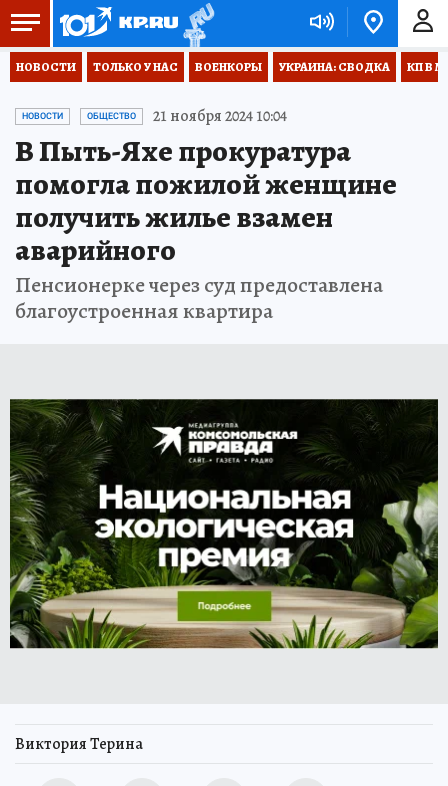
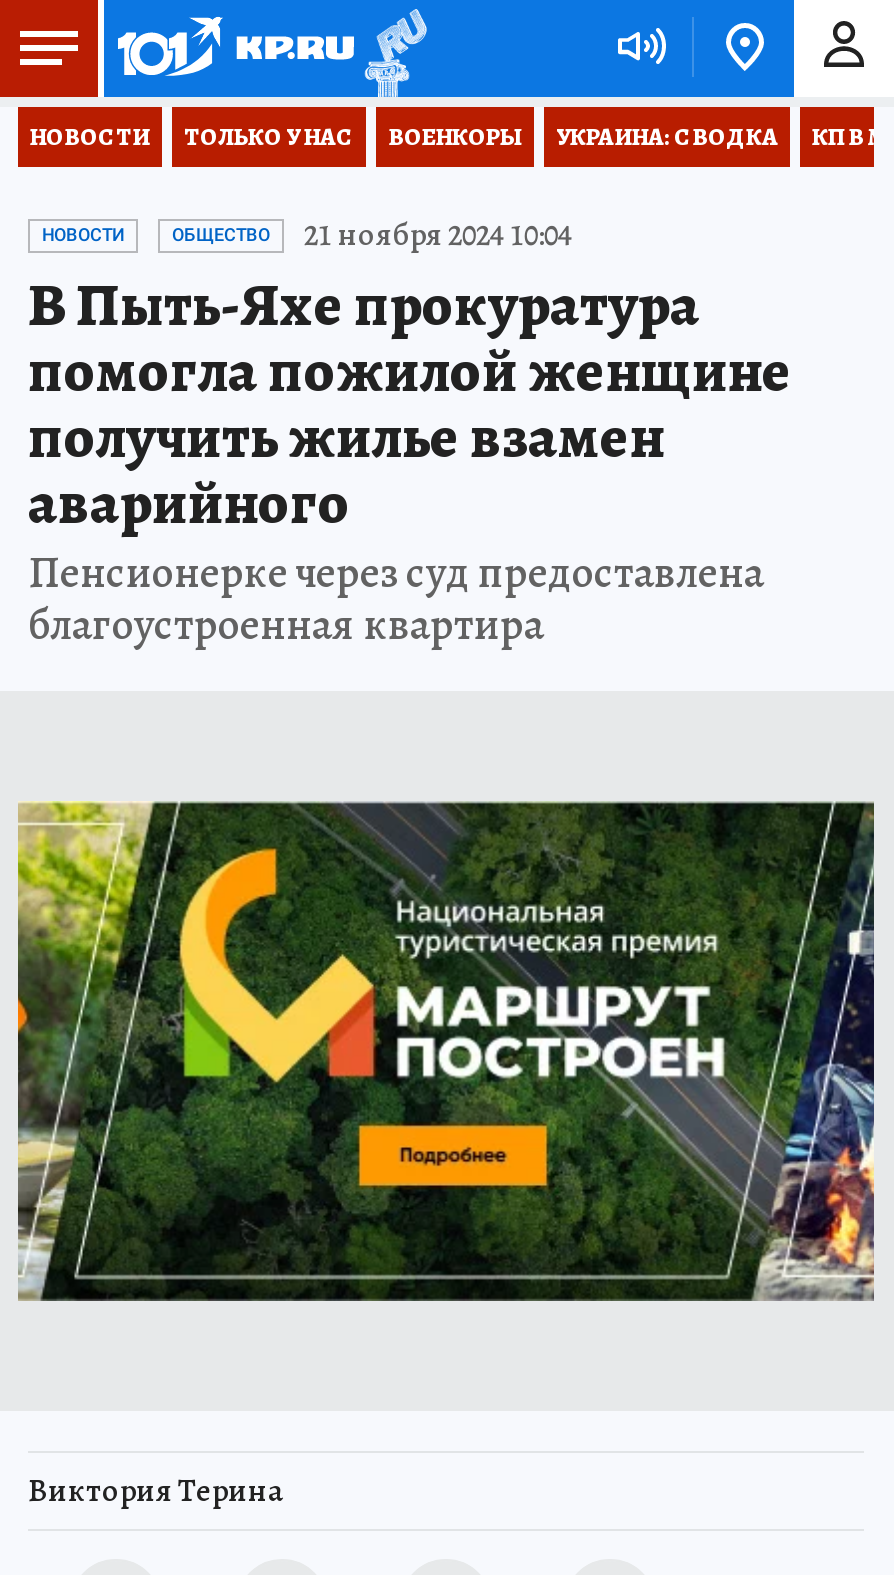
- [image]
+ [image]
